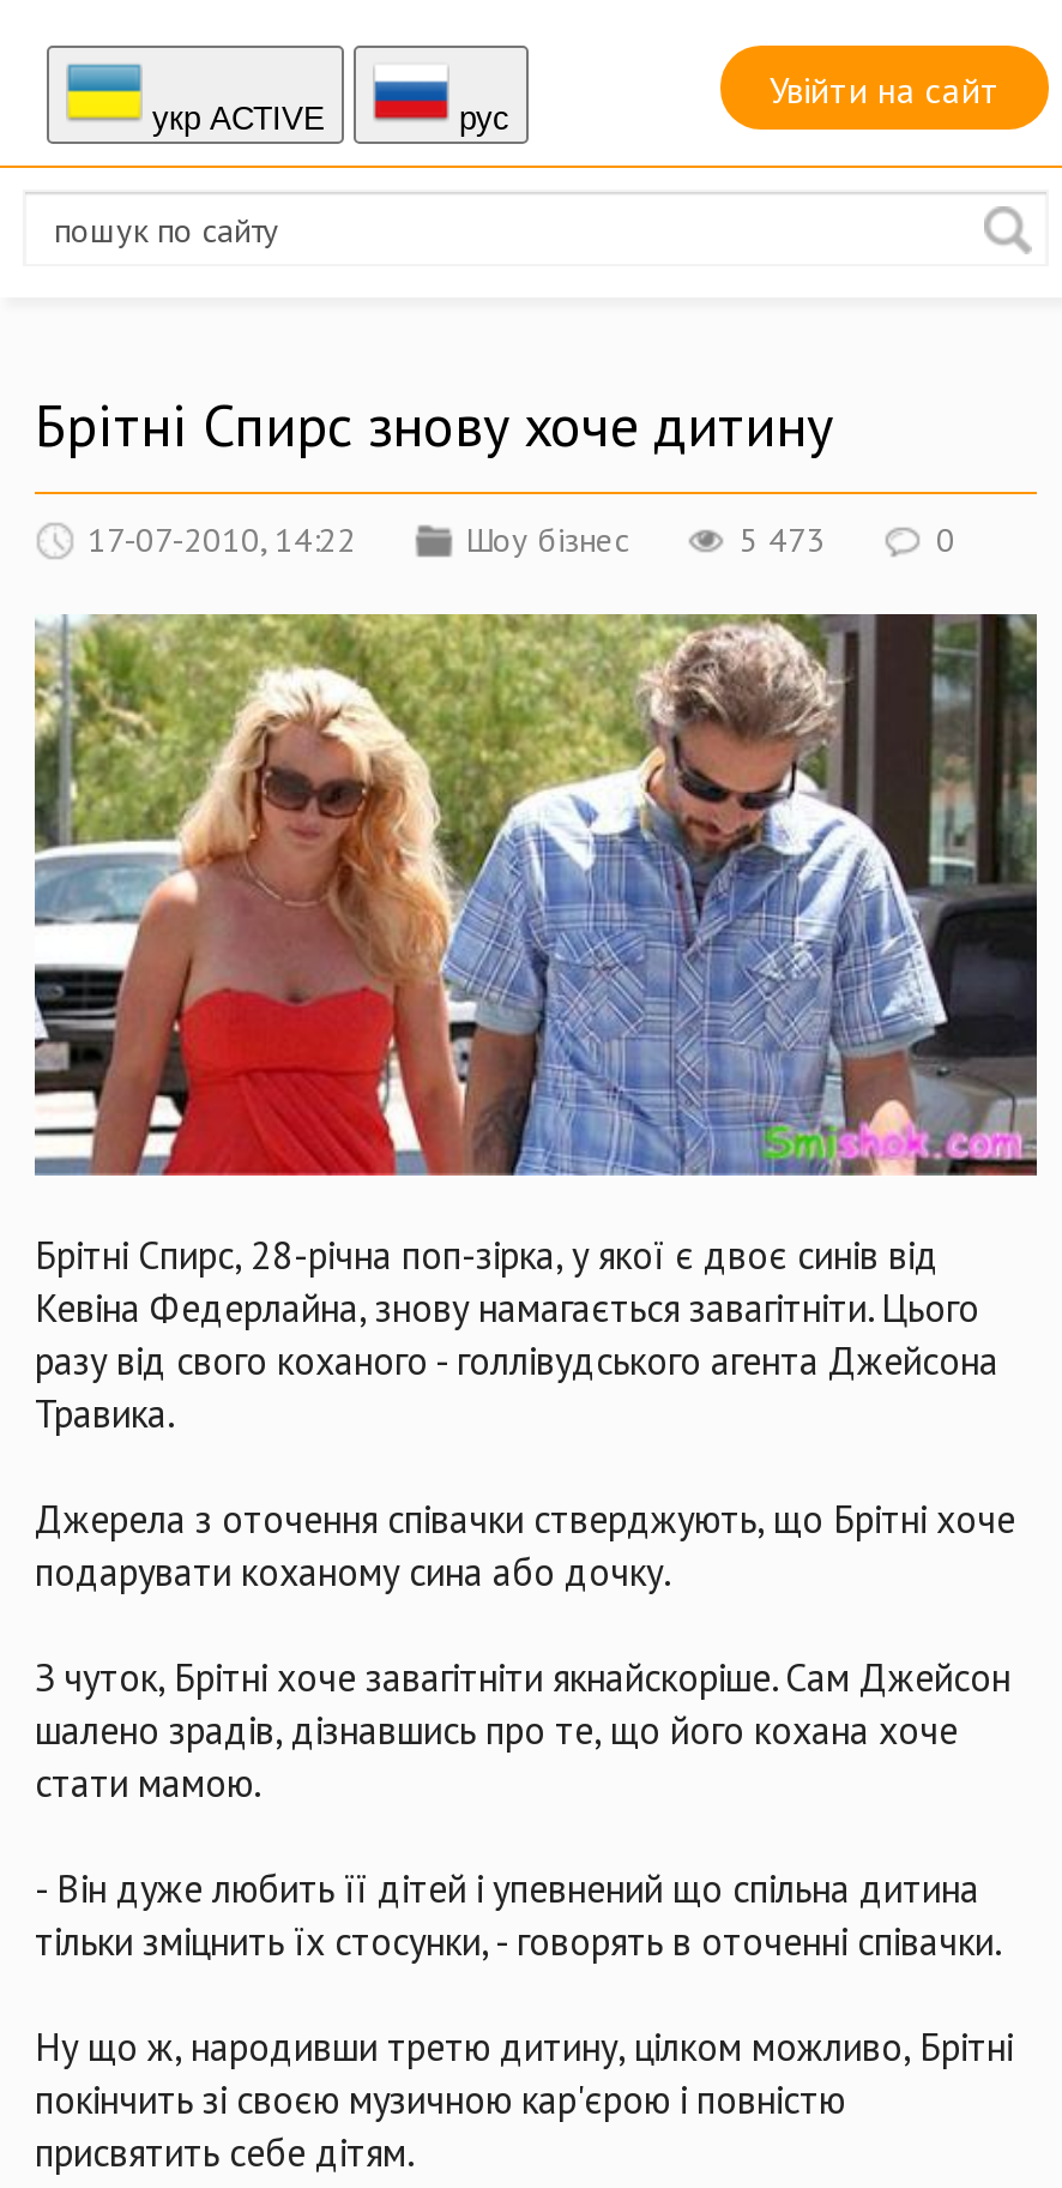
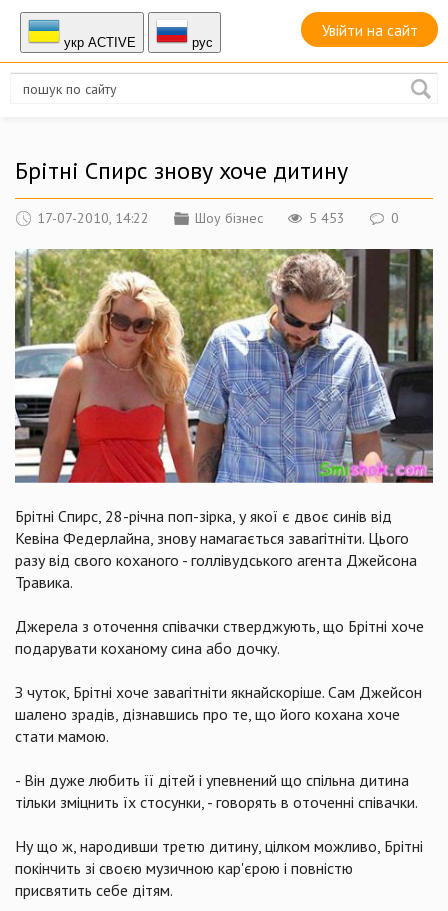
- 5 473
+ 5 453
